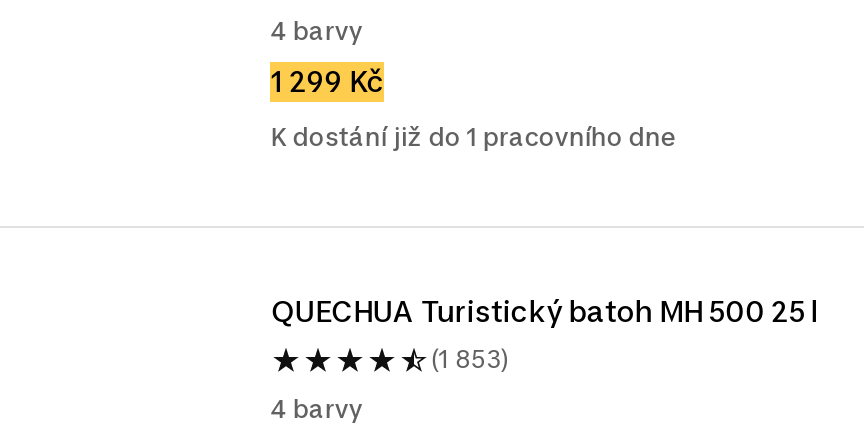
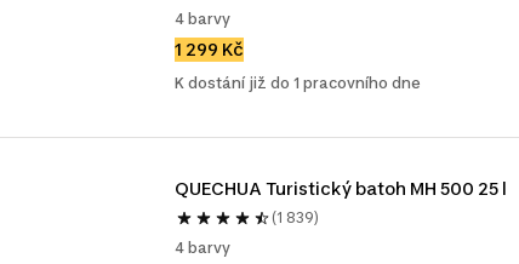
- (1 853)
+ (1 839)
